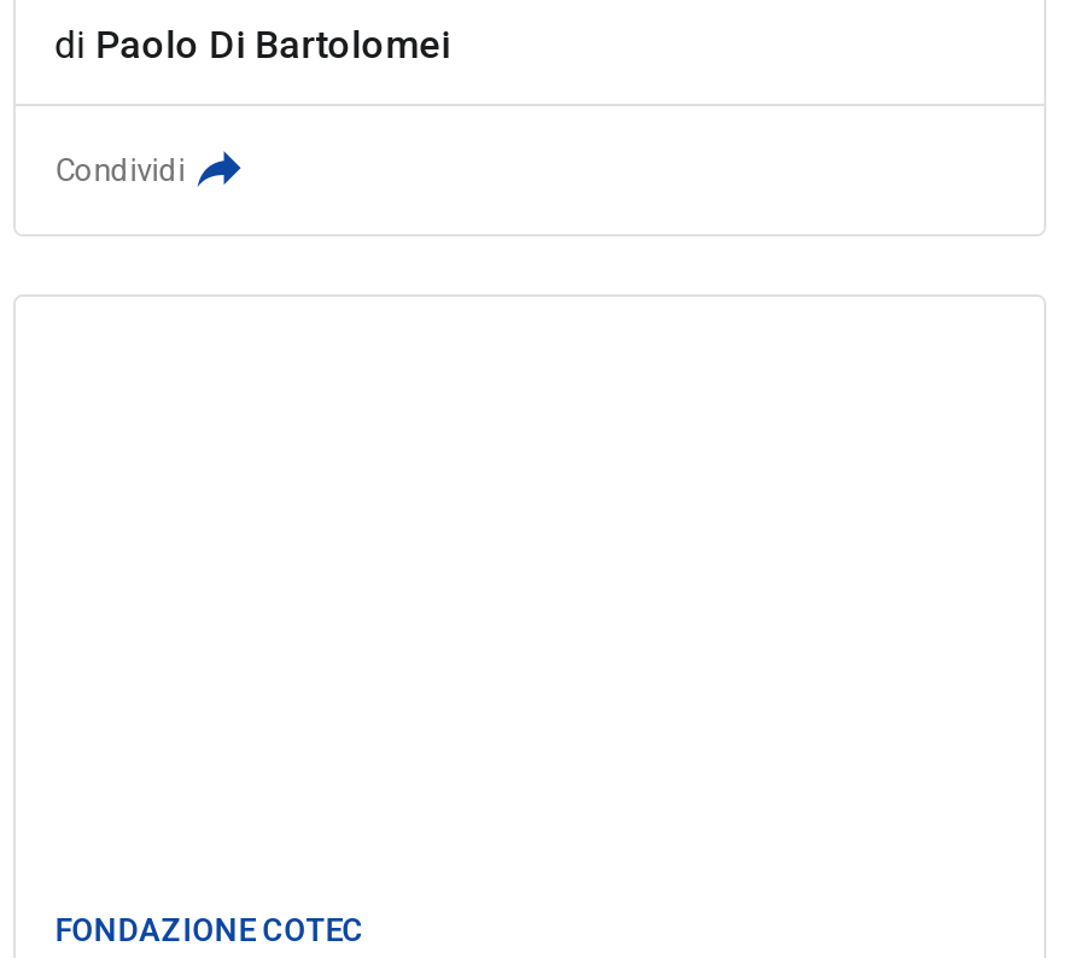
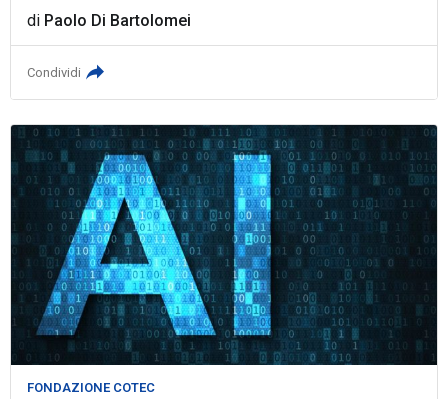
+ [image]
